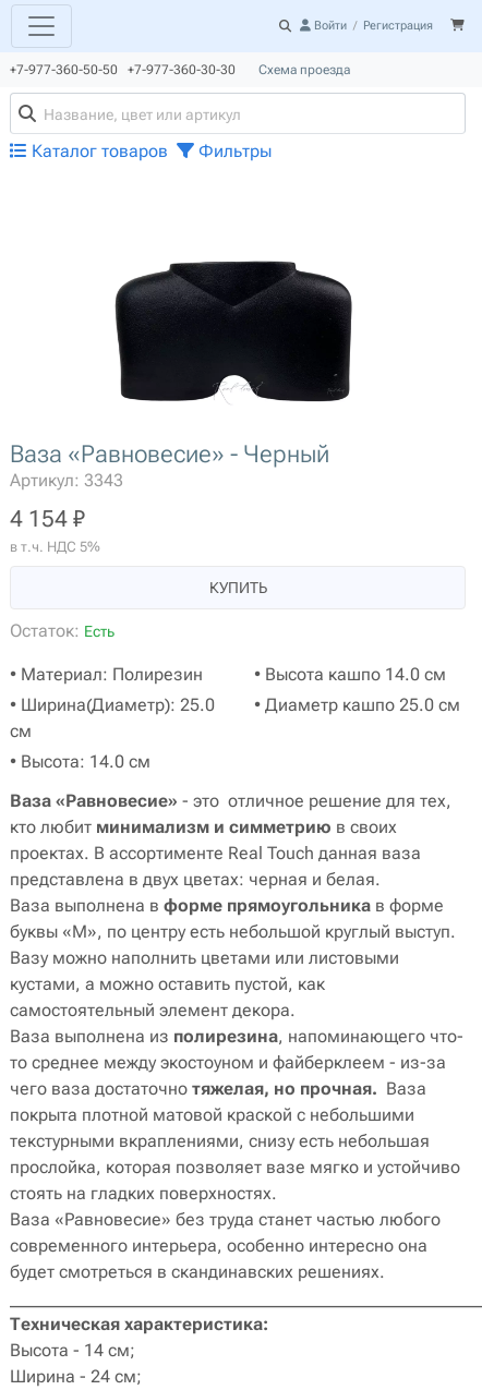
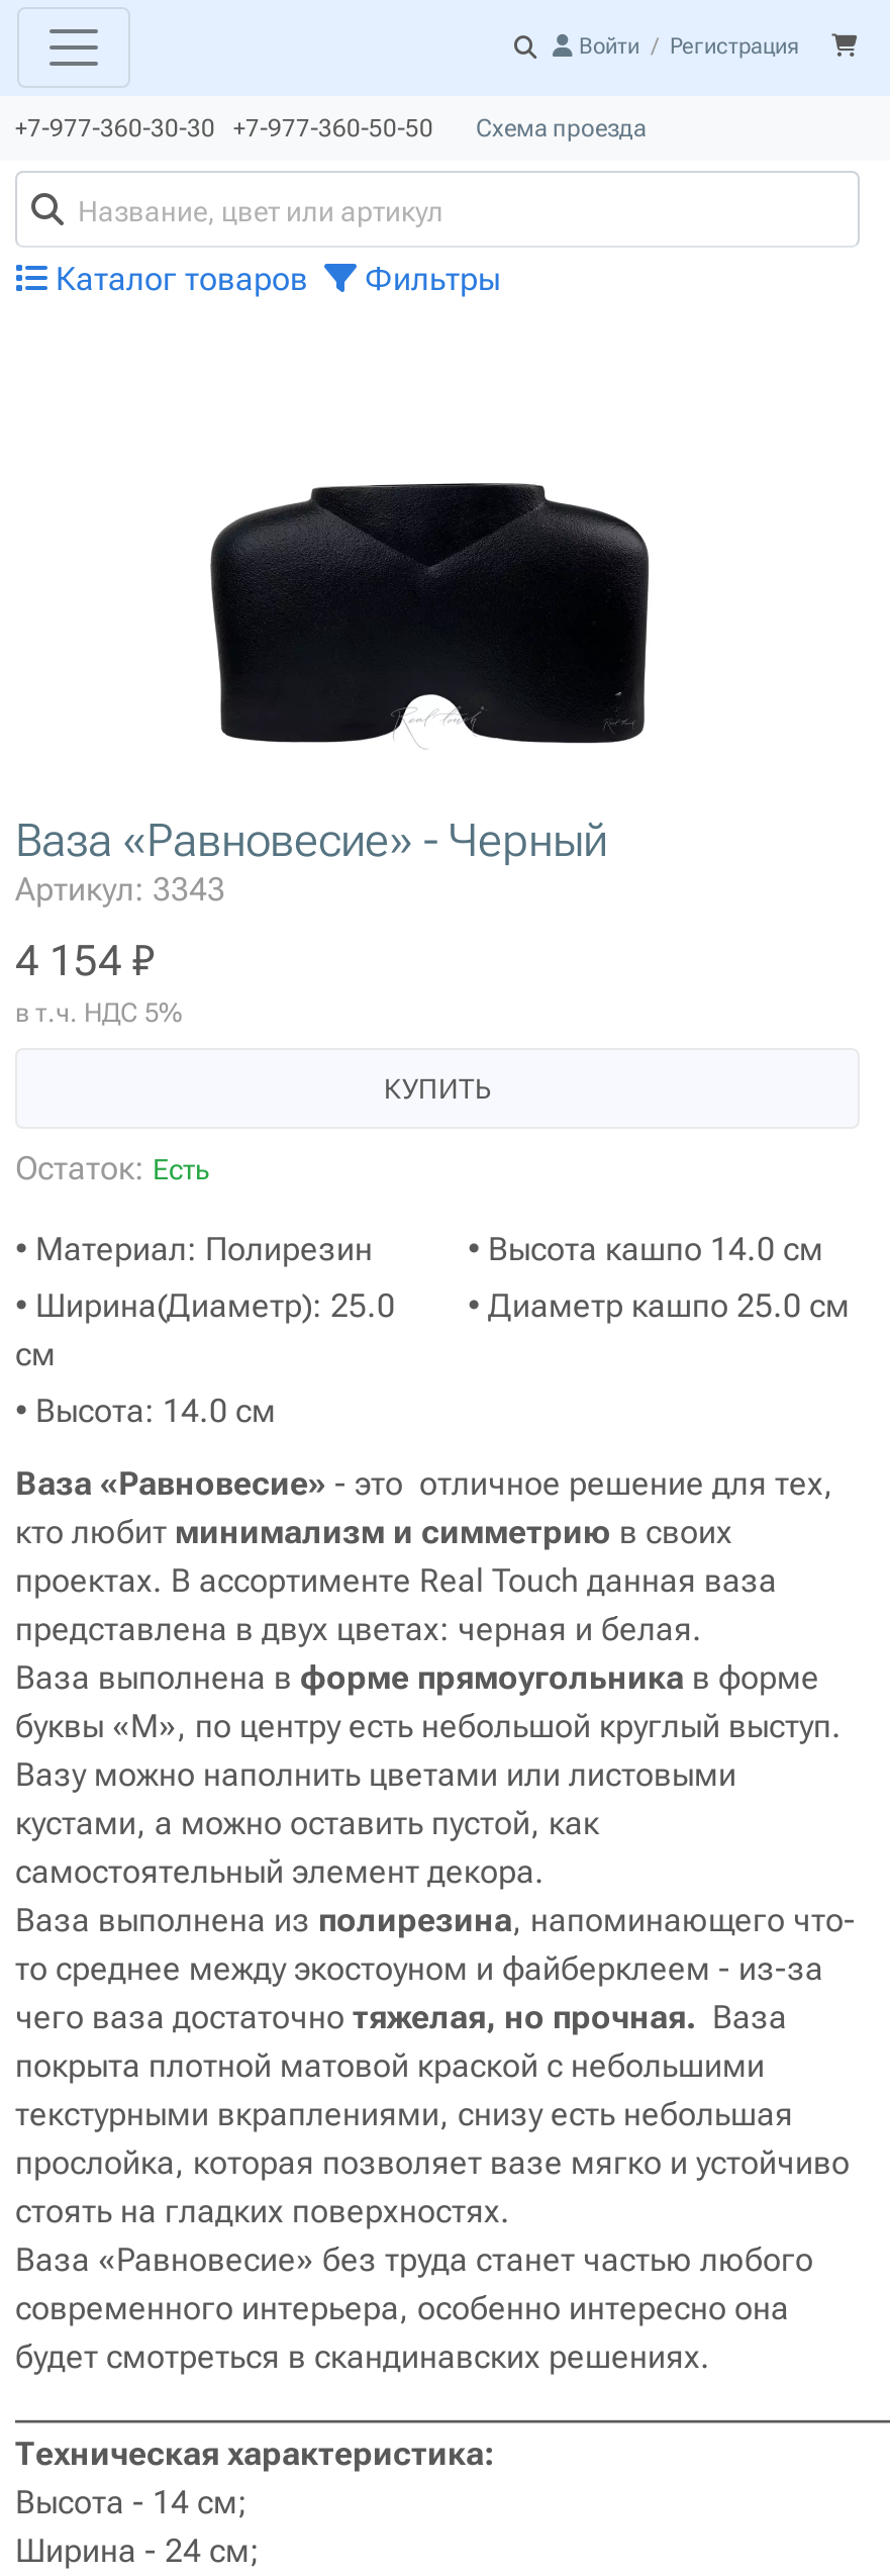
- +7-977-360-50-50 +7-977-360-30-30 Схема проезда
+ +7-977-360-30-30 +7-977-360-50-50 Схема проезда
